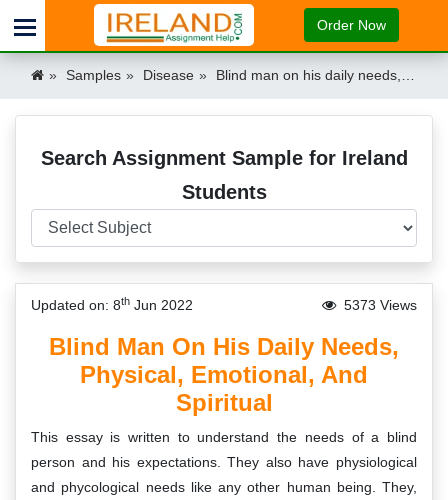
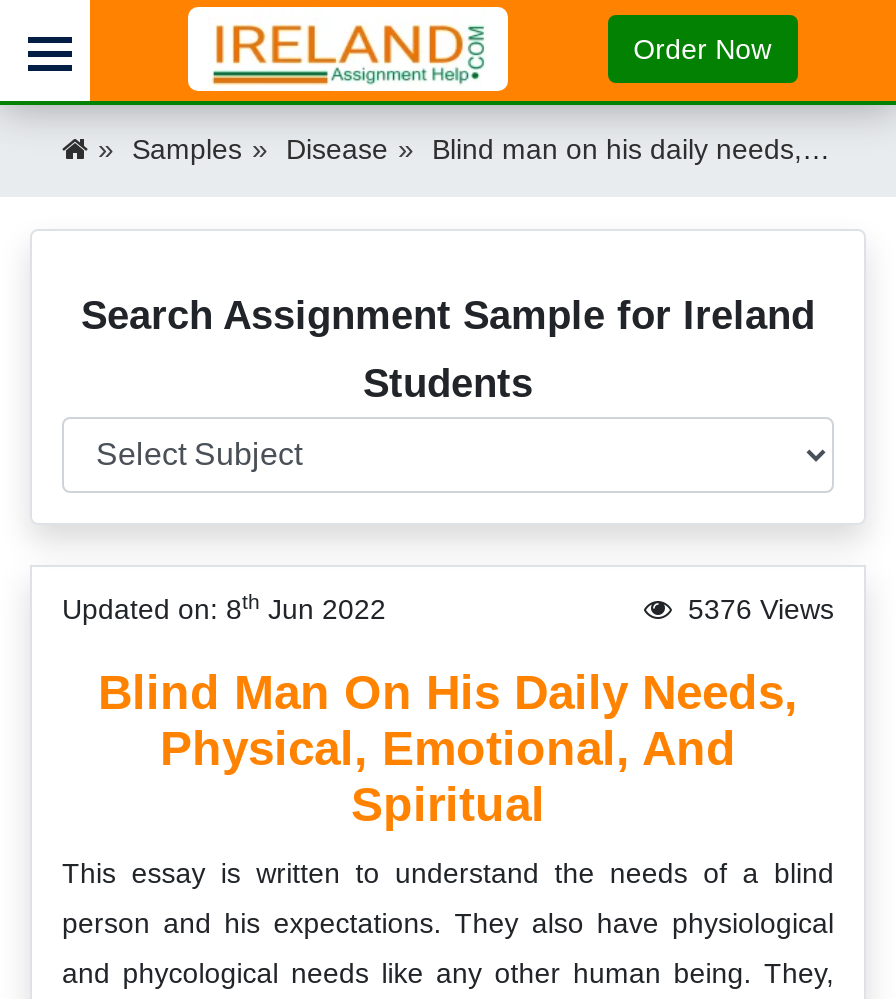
- 5373 Views
+ 5376 Views
